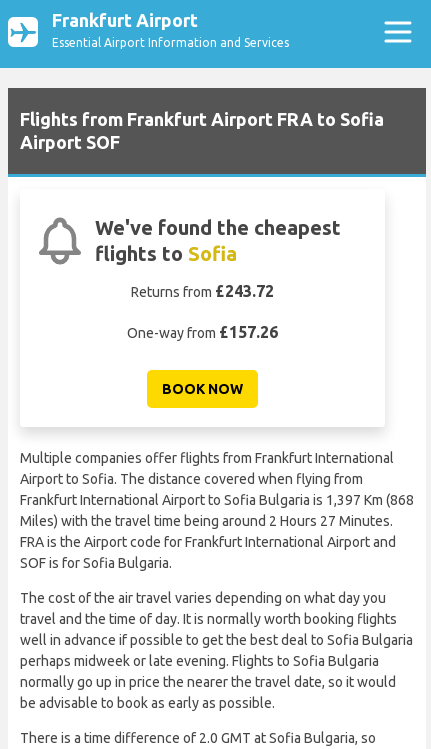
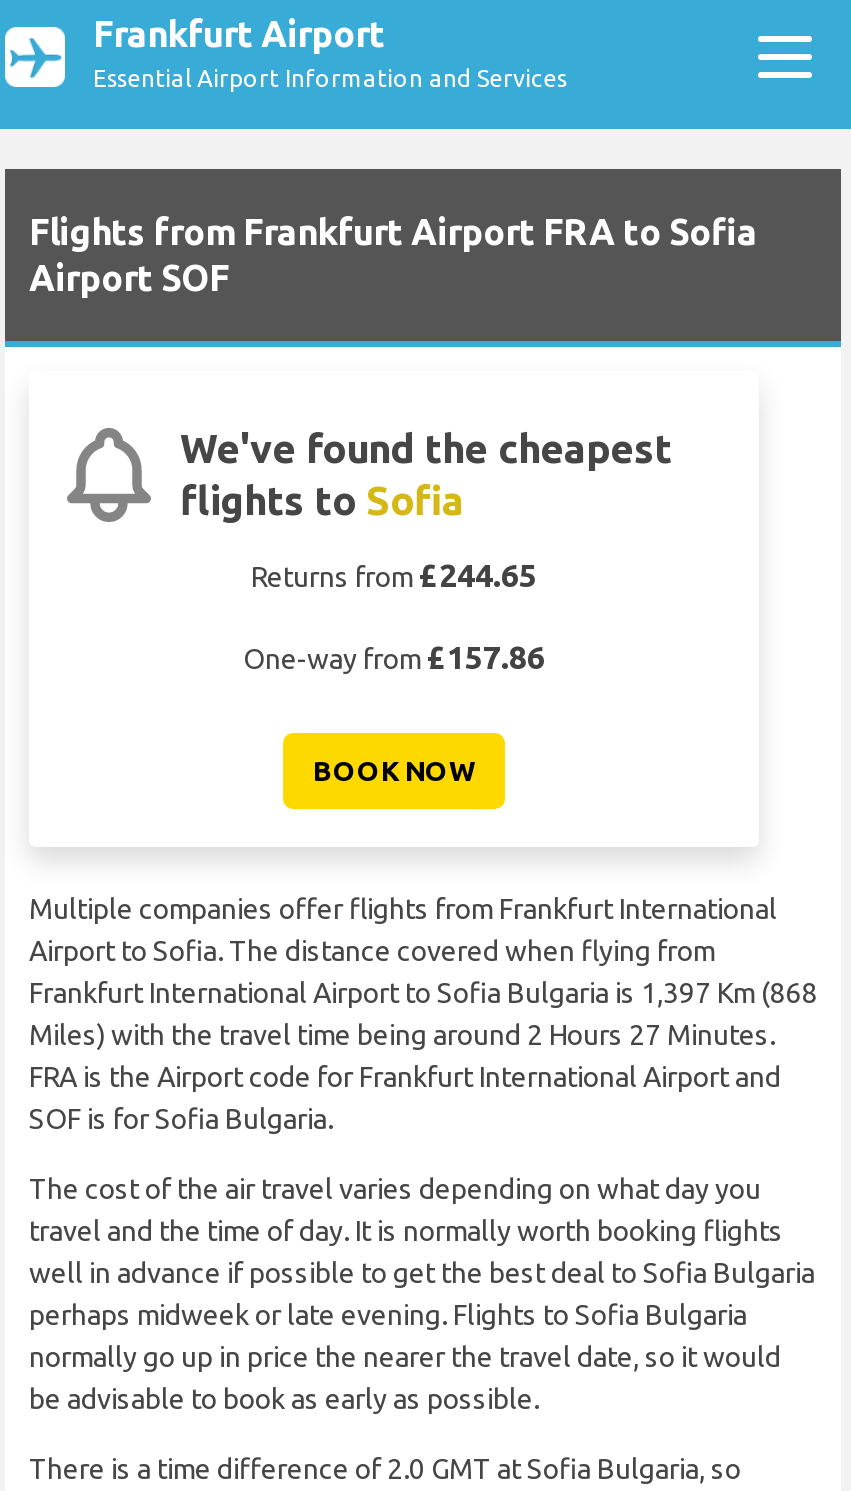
- Returns from £243.72
+ Returns from £244.65

- One-way from £157.26
+ One-way from £157.86
